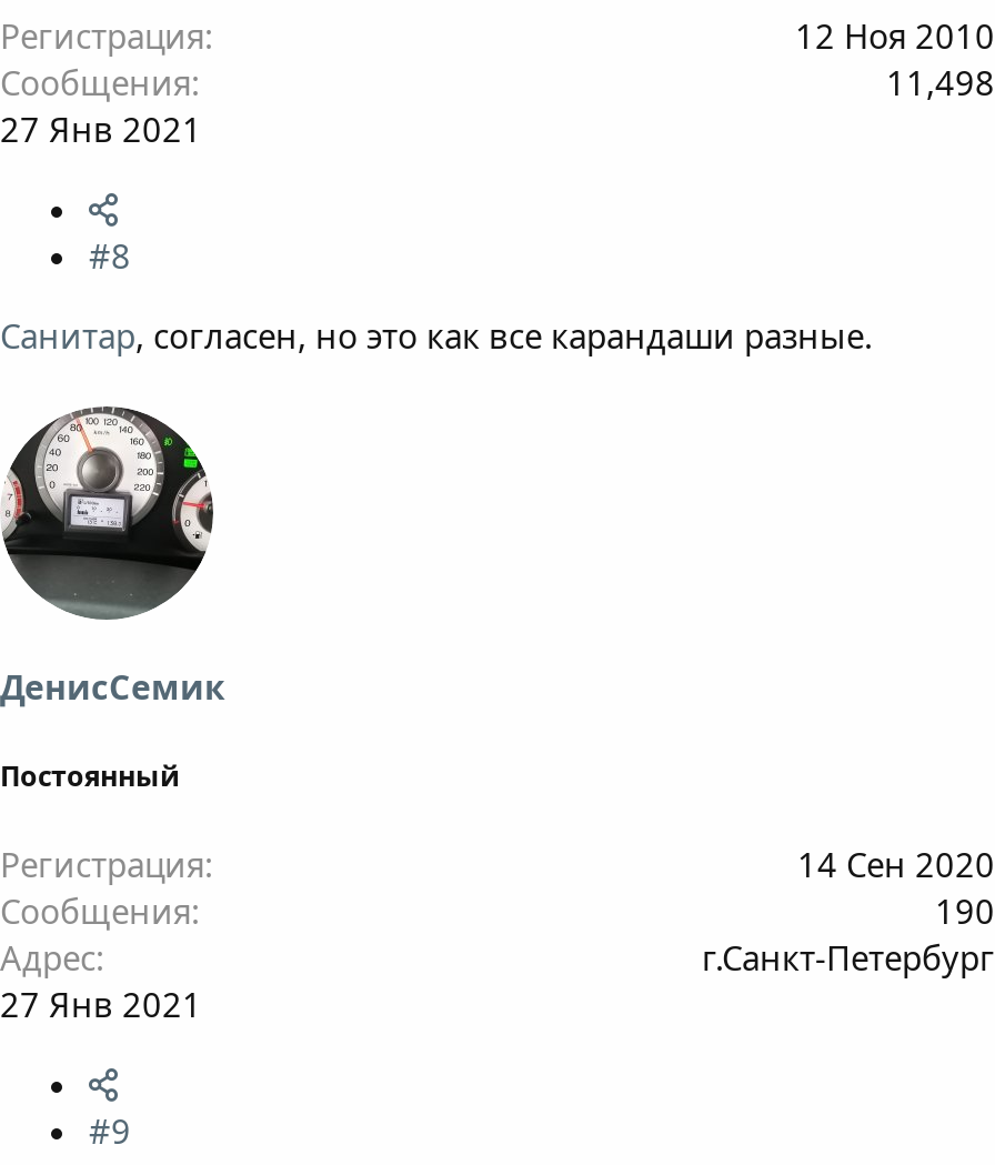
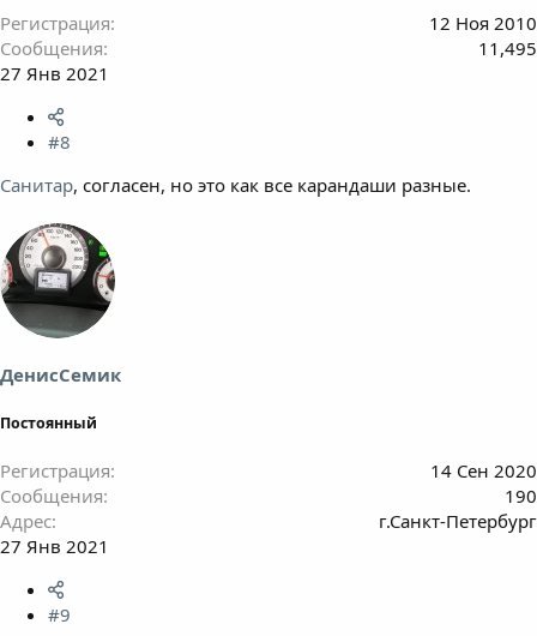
- 11,498
+ 11,495
